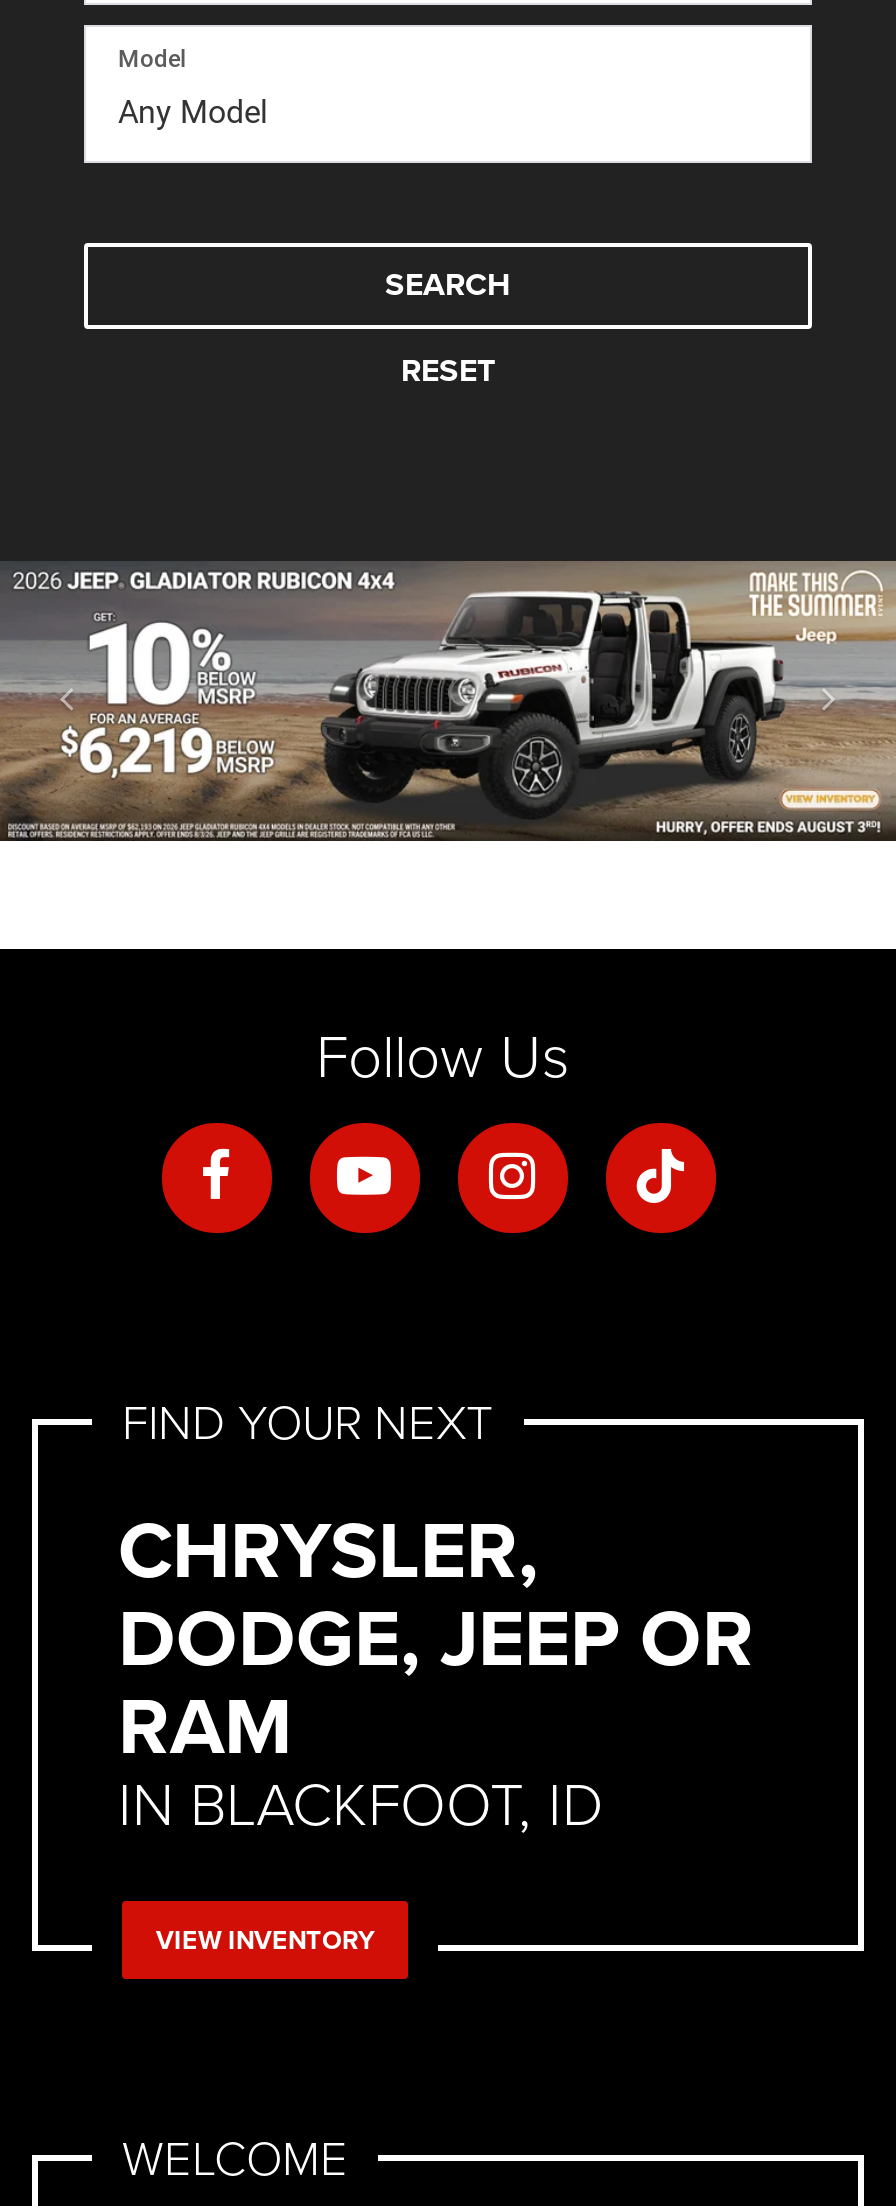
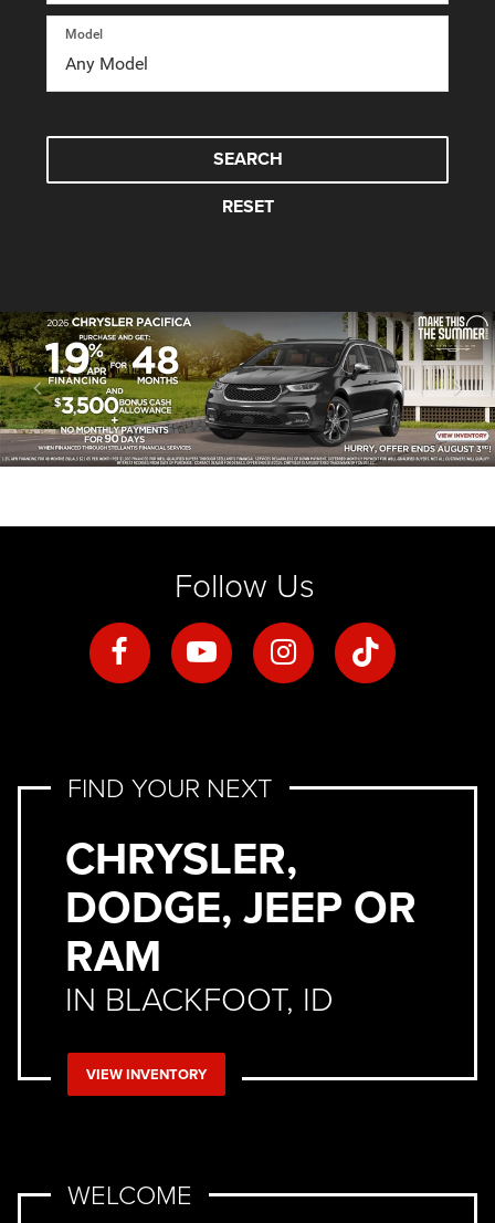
- [image]
+ [image]
